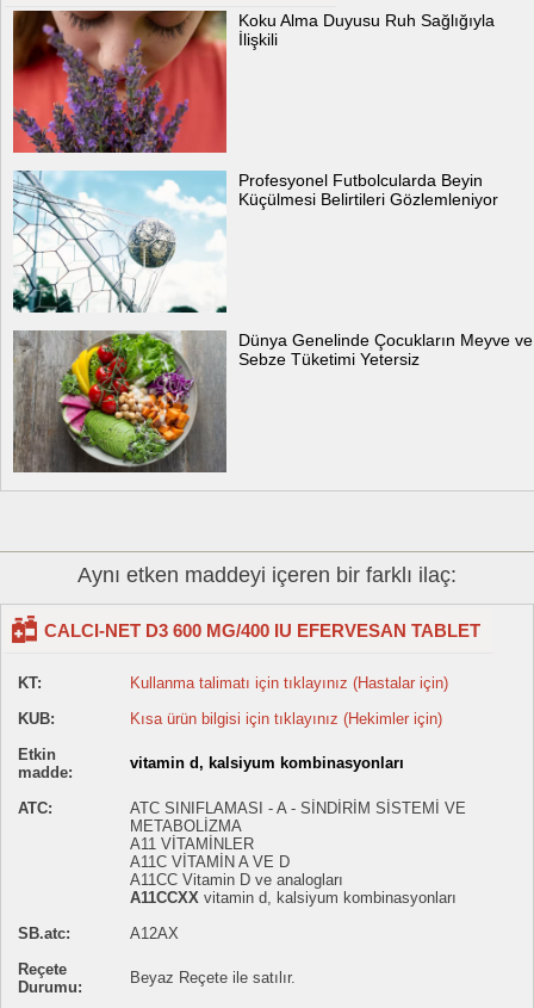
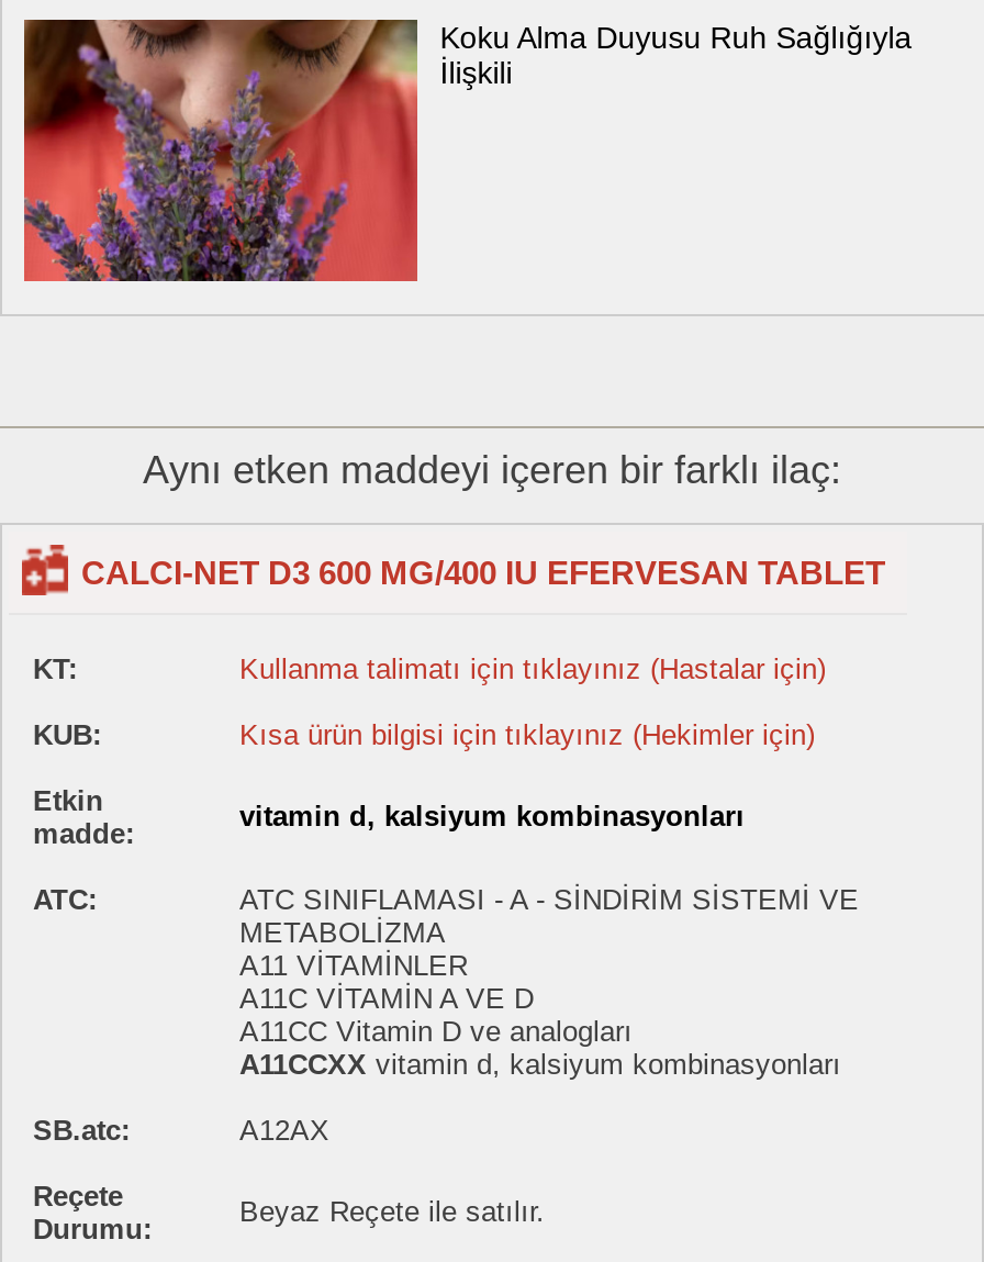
- [image]
- Profesyonel Futbolcularda Beyin
- Küçülmesi Belirtileri Gözlemleniyor

- [image]
- Dünya Genelinde Çocukların Meyve ve
- Sebze Tüketimi Yetersiz
